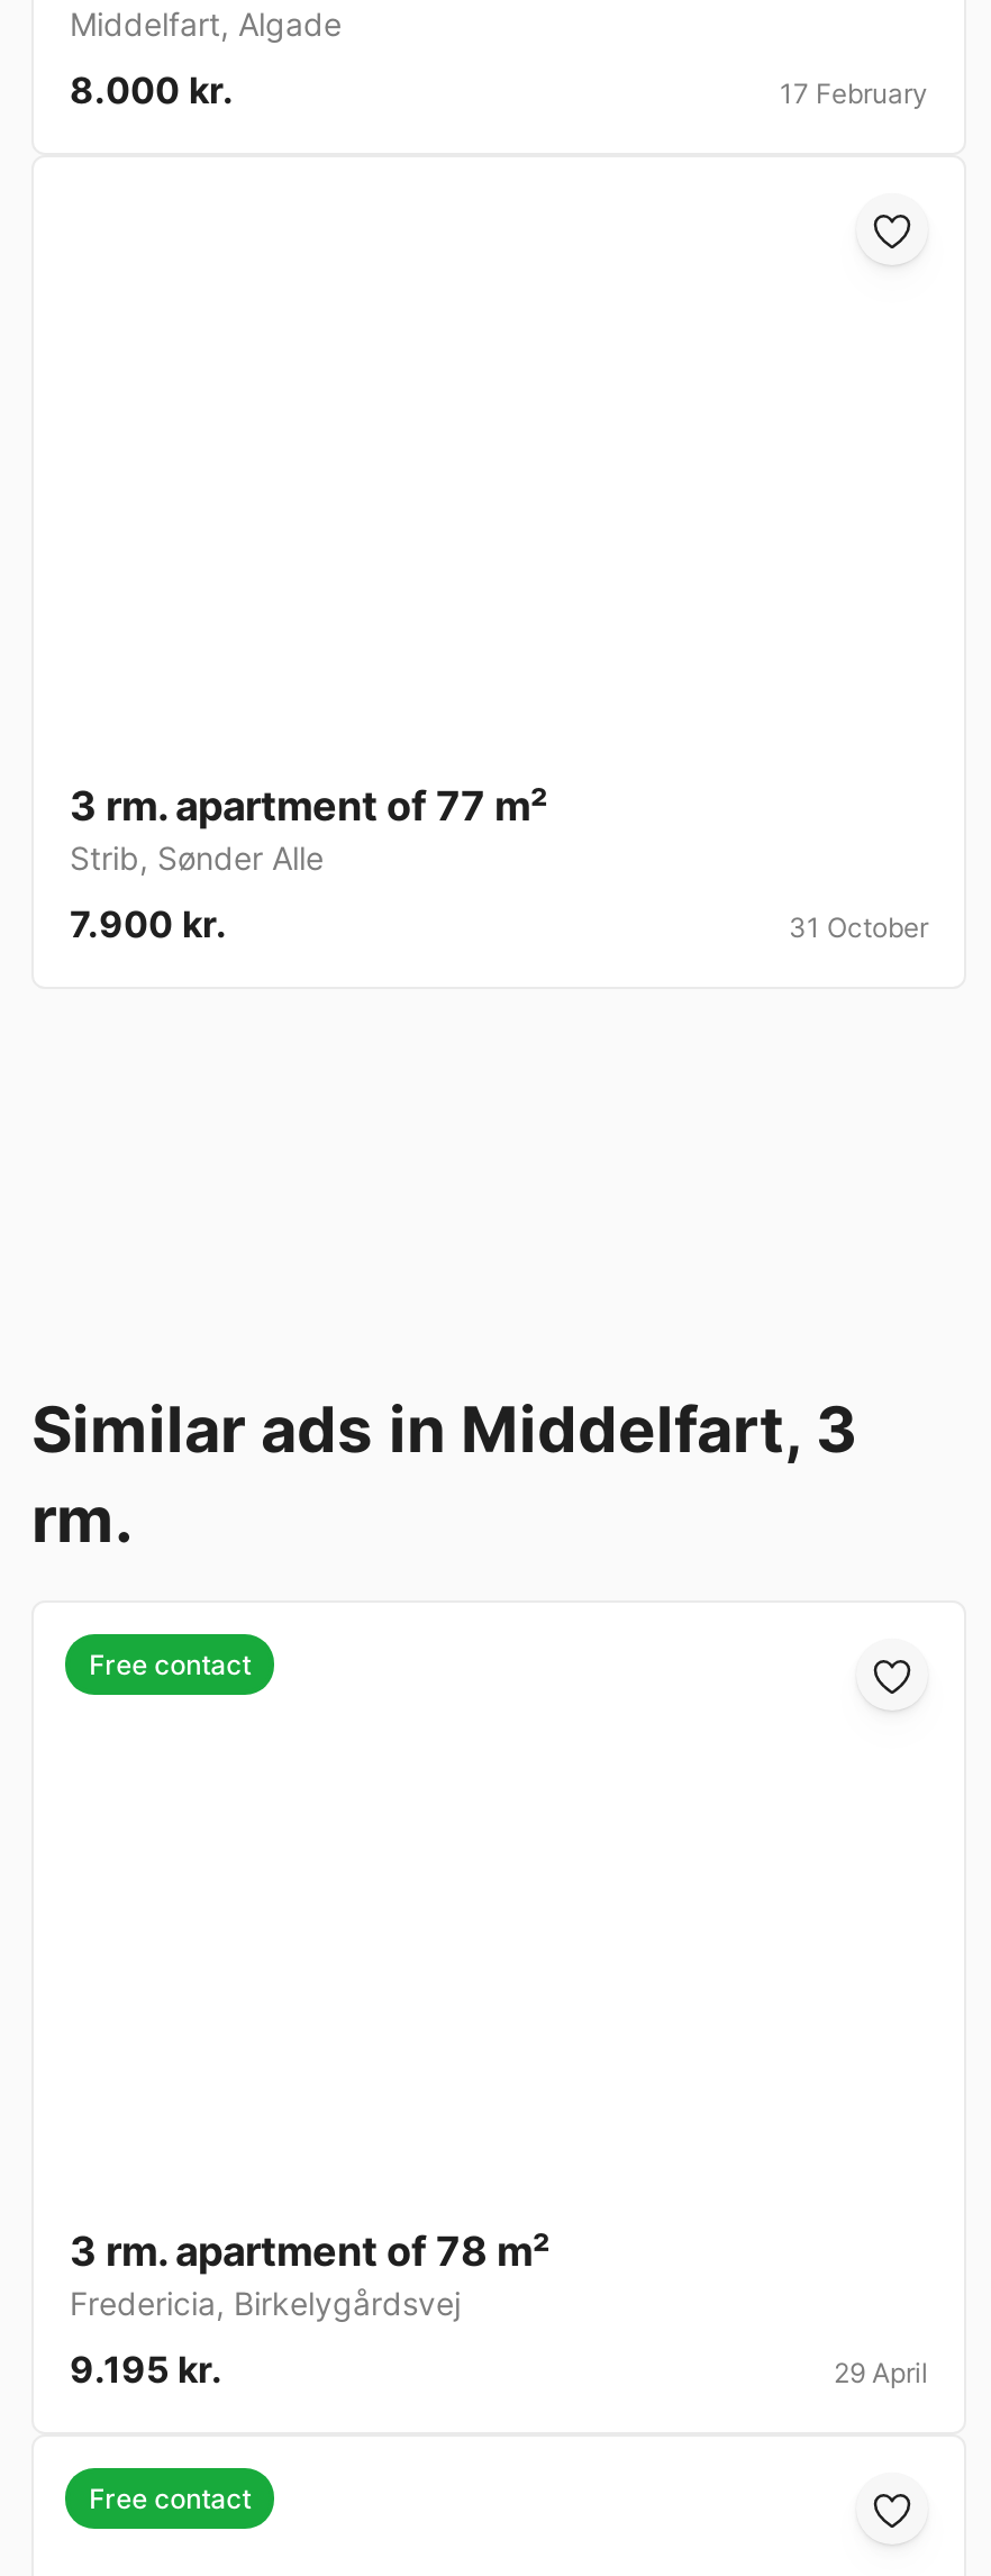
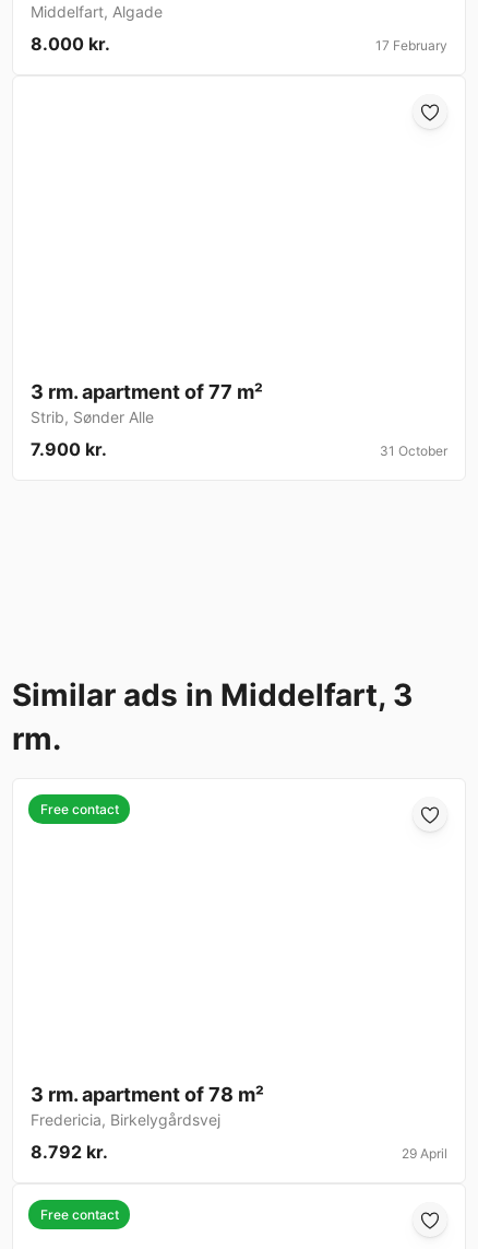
- 9.195 kr.
+ 8.792 kr.
